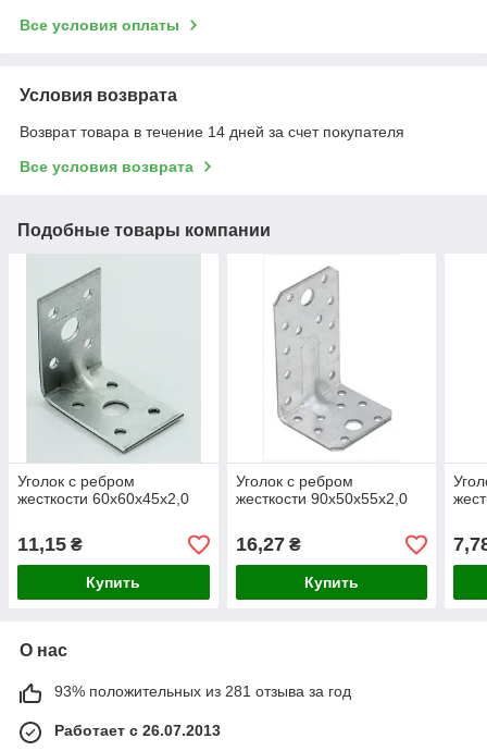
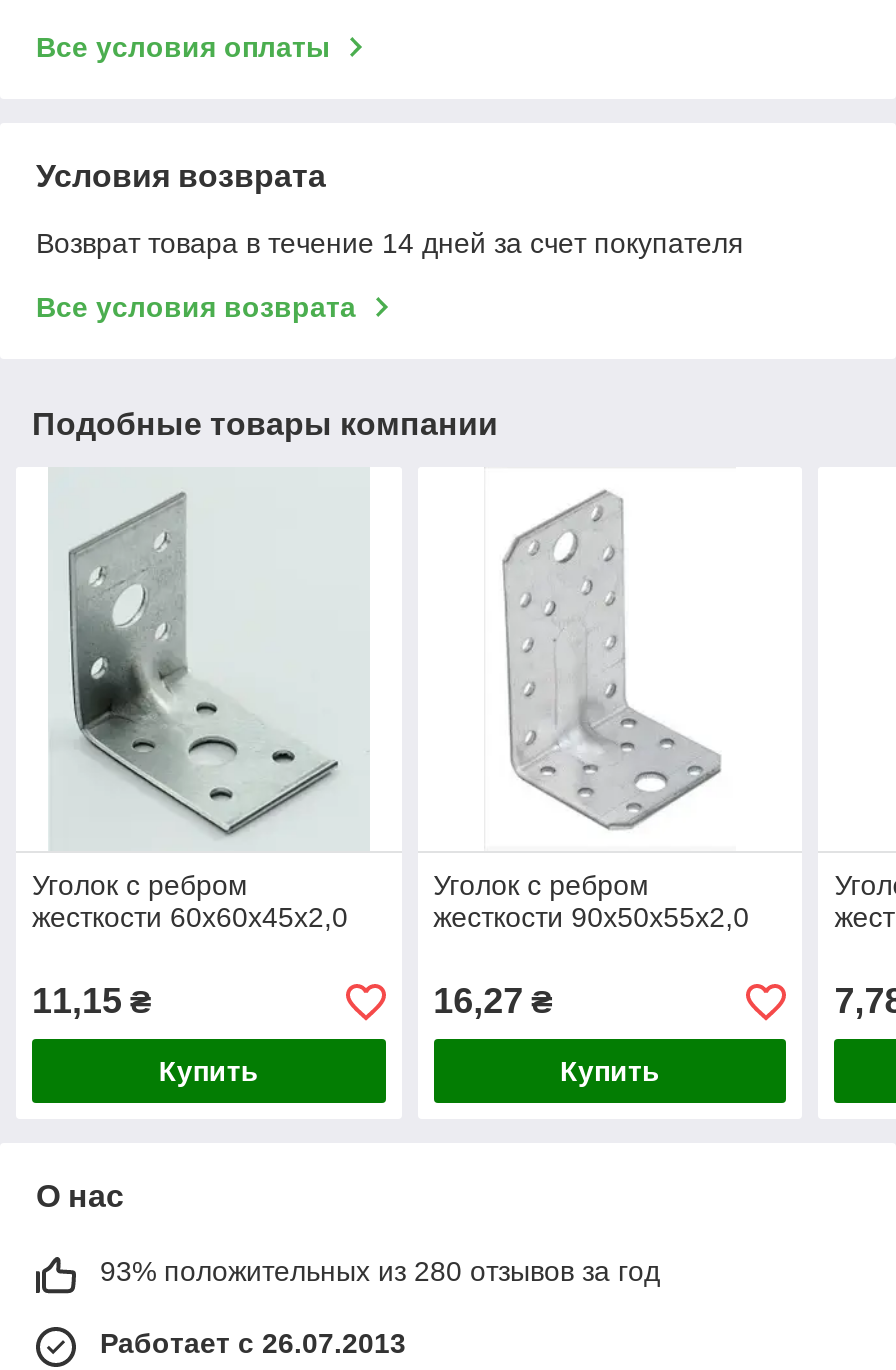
- 93% положительных из 281 отзыва за год
+ 93% положительных из 280 отзывов за год
